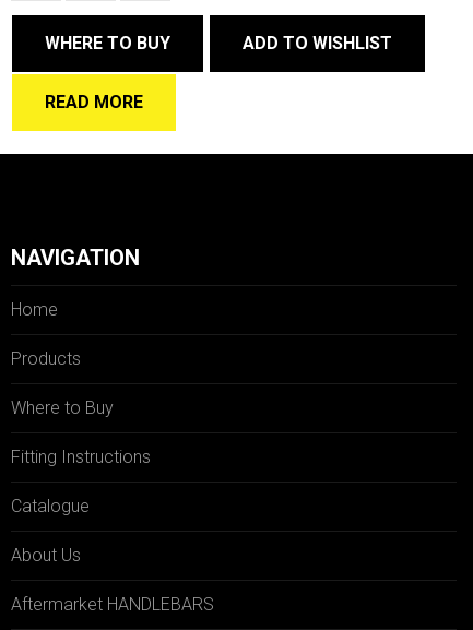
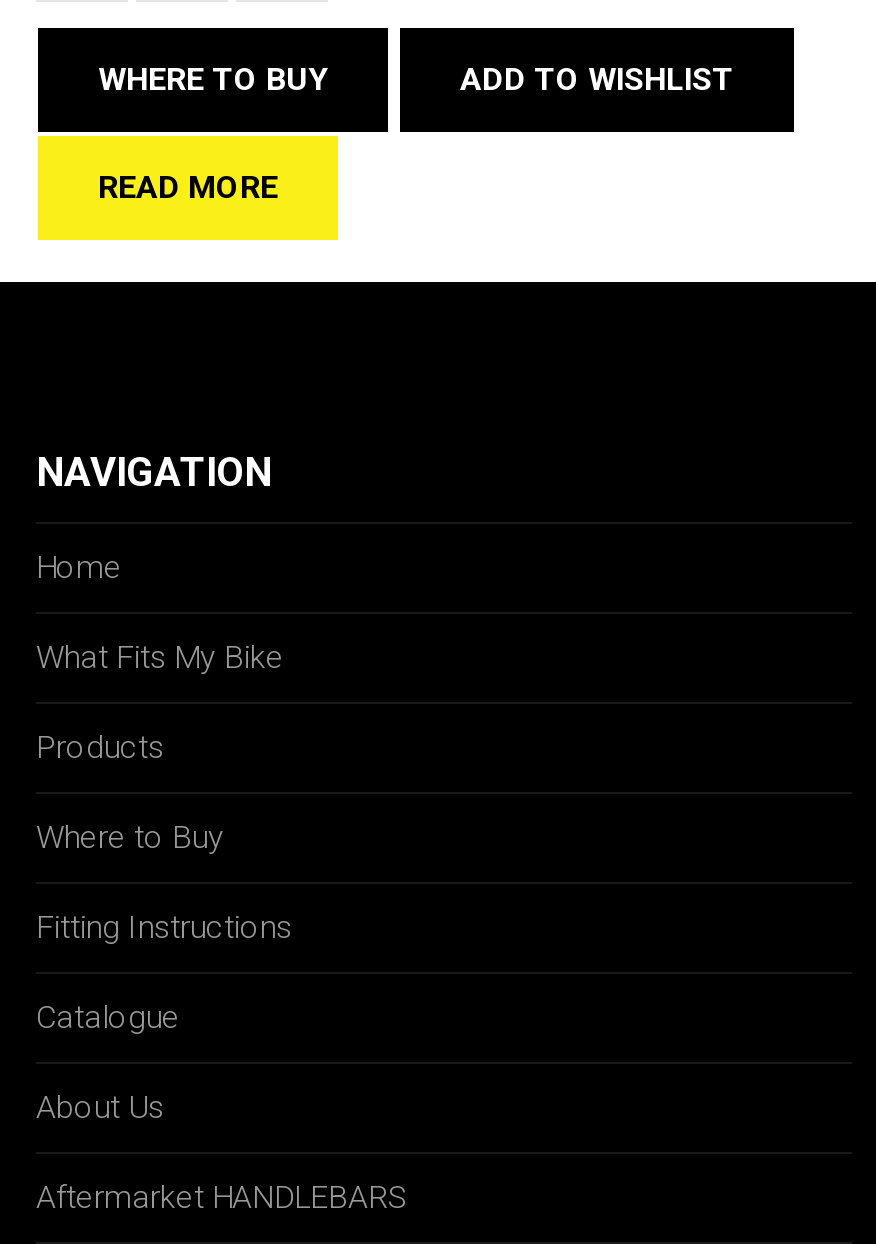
+ What Fits My Bike
